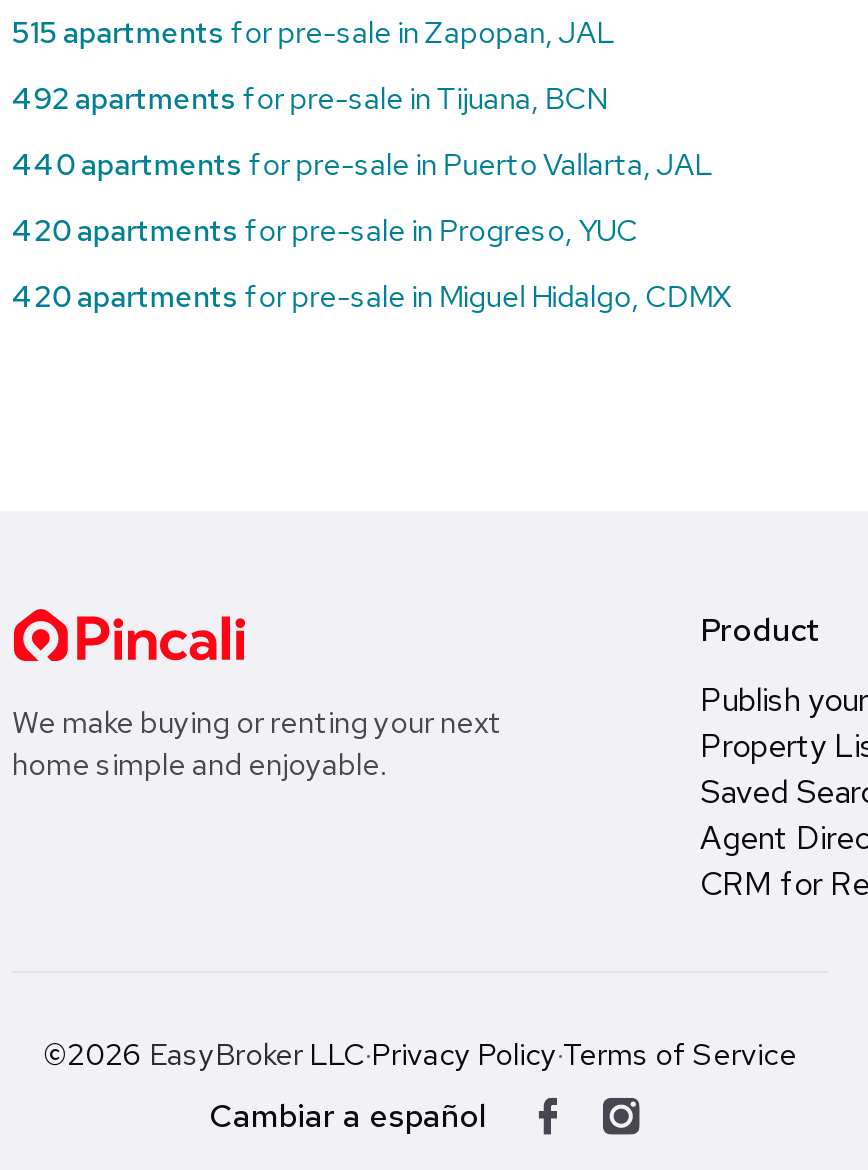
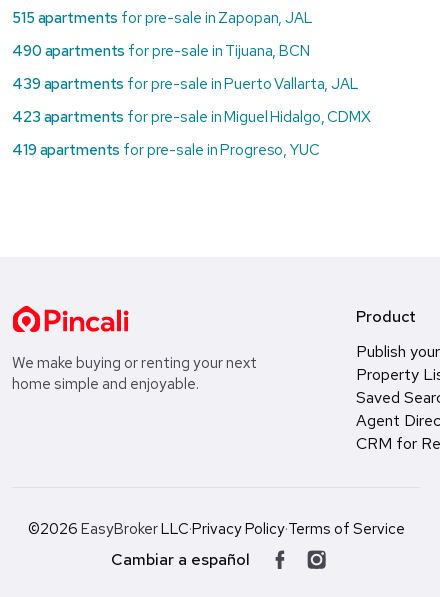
- 492 apartments for pre-sale in Tijuana, BCN
+ 490 apartments for pre-sale in Tijuana, BCN

- 440 apartments for pre-sale in Puerto Vallarta, JAL
+ 439 apartments for pre-sale in Puerto Vallarta, JAL

- 420 apartments for pre-sale in Progreso, YUC
+ 423 apartments for pre-sale in Miguel Hidalgo, CDMX

- 420 apartments for pre-sale in Miguel Hidalgo, CDMX
+ 419 apartments for pre-sale in Progreso, YUC
